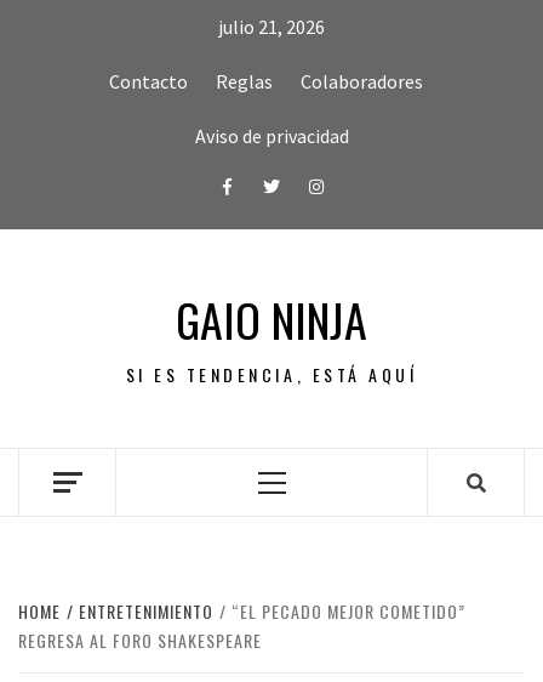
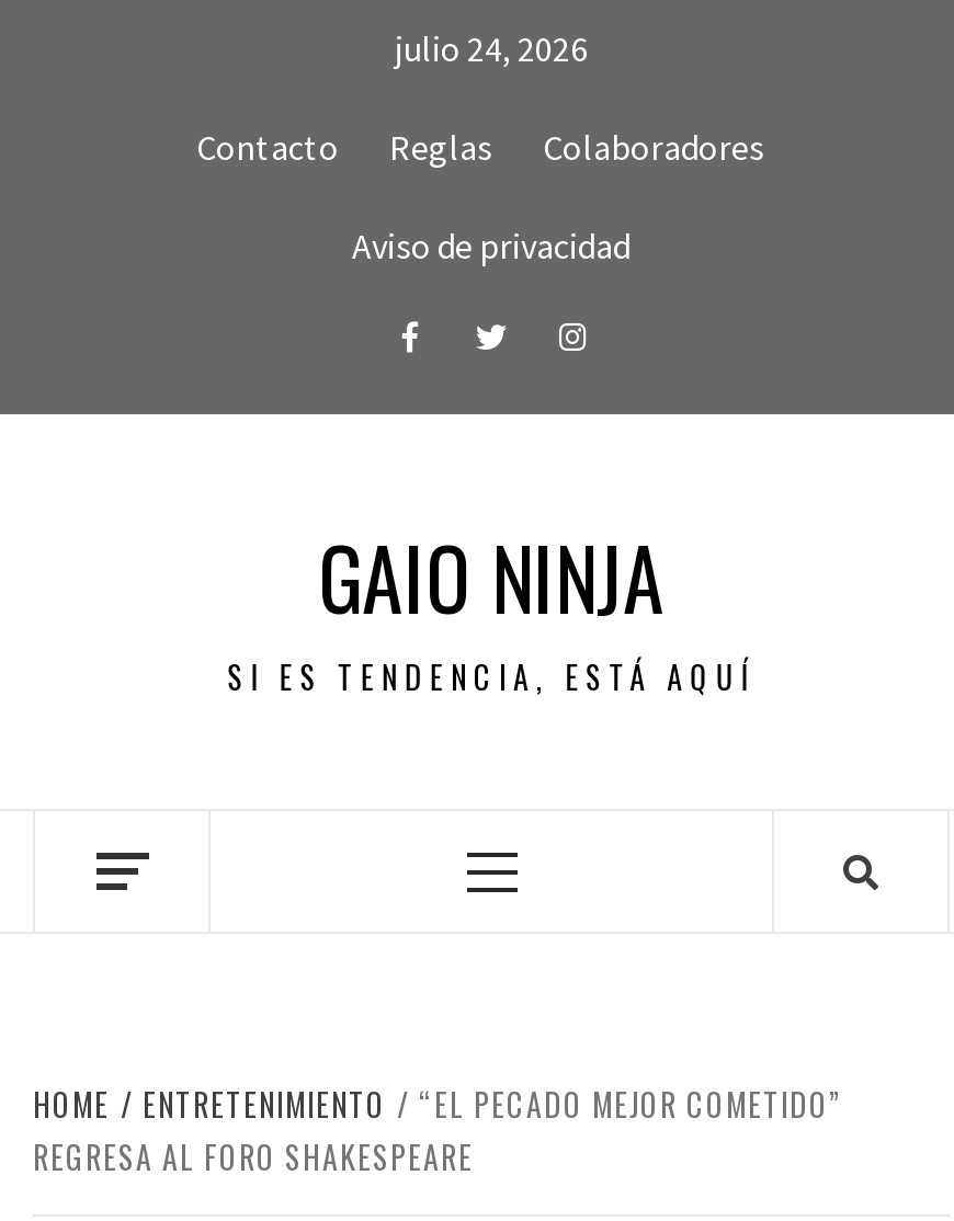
- julio 21, 2026
+ julio 24, 2026
